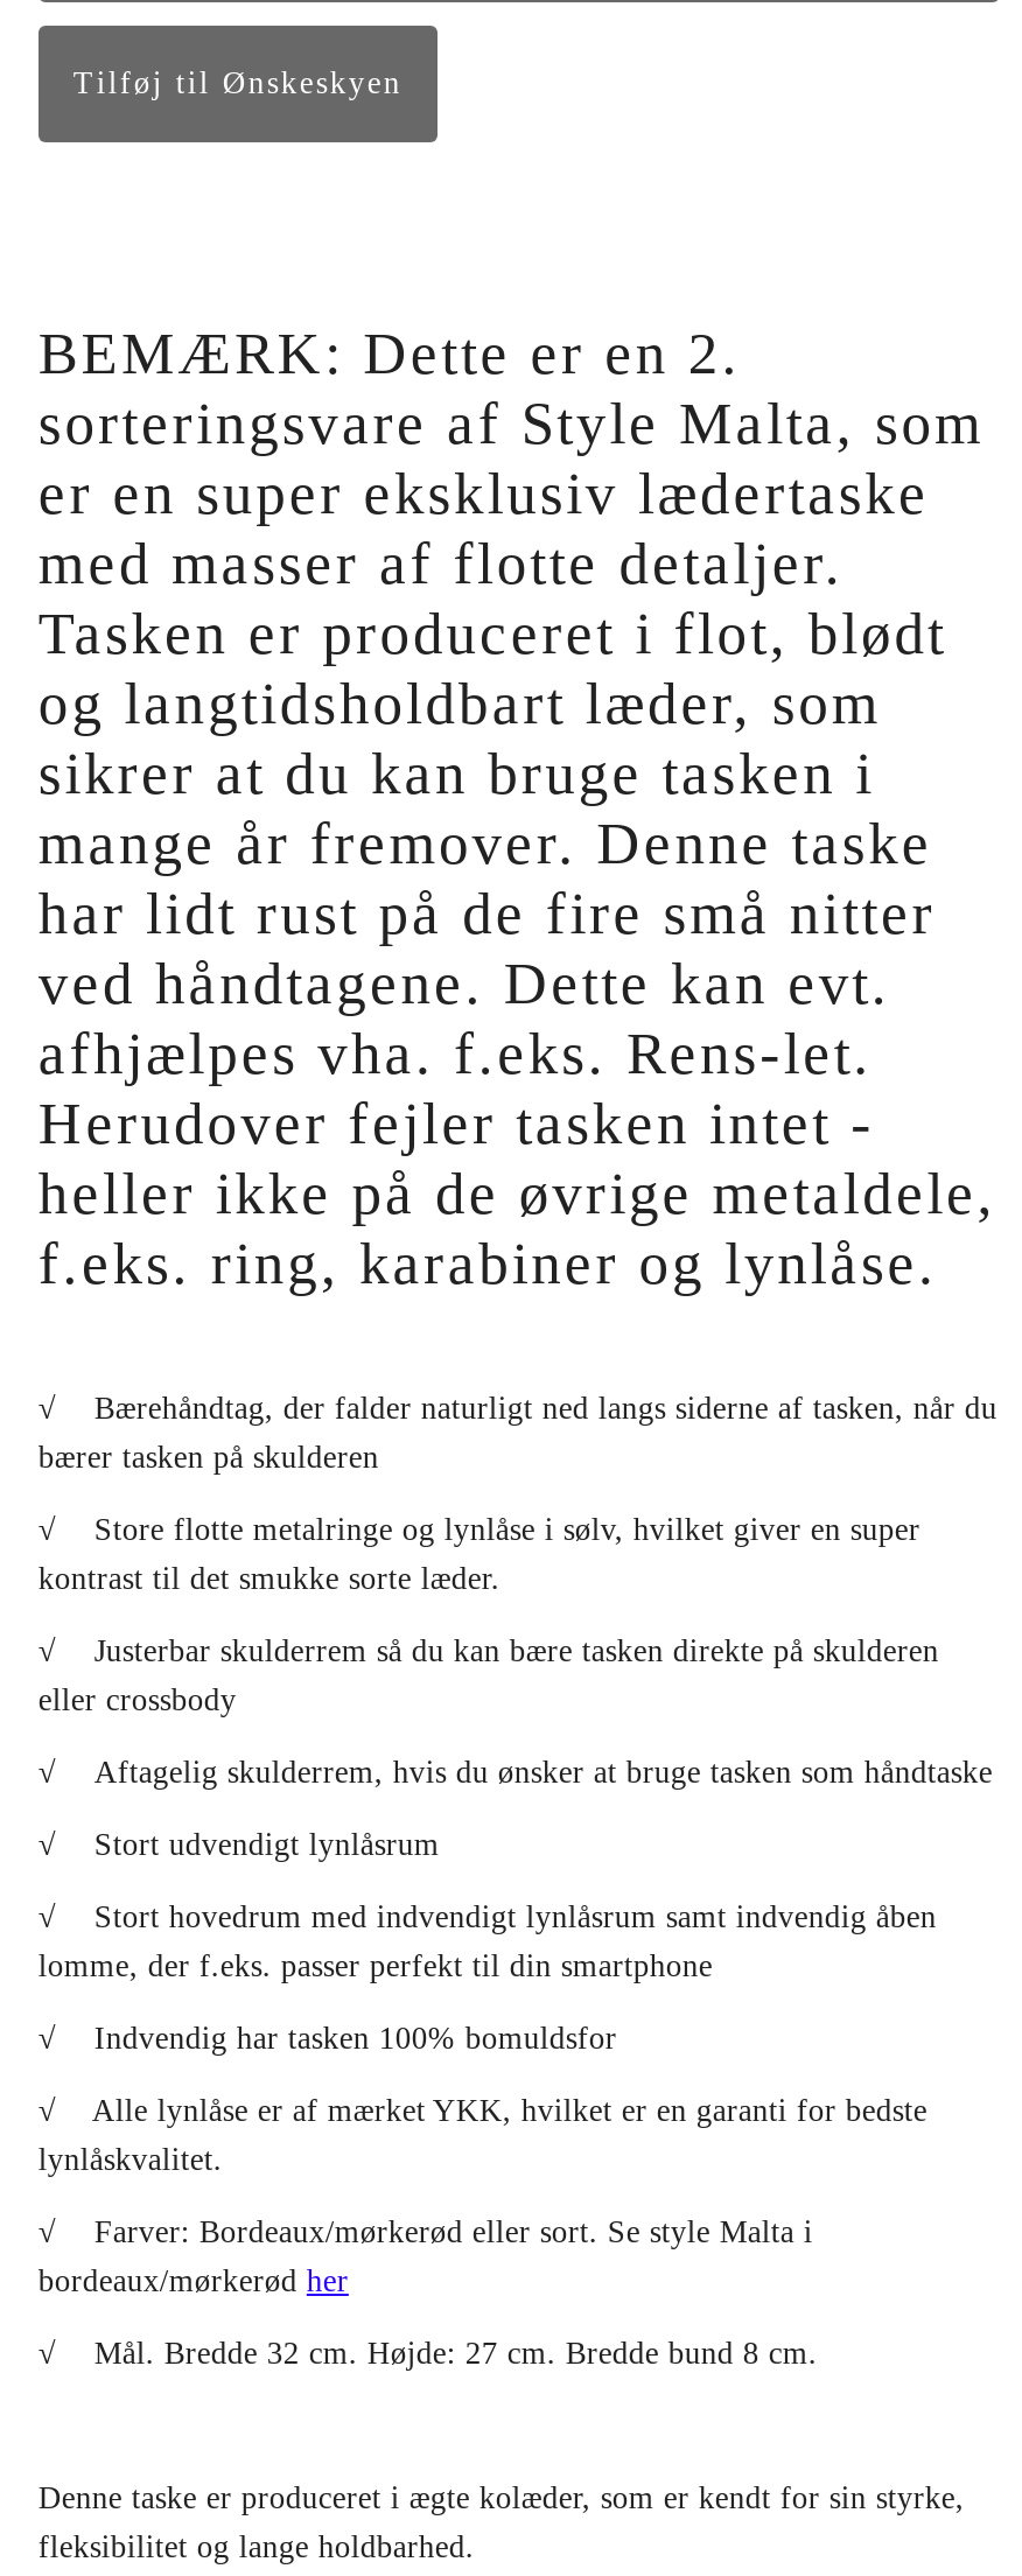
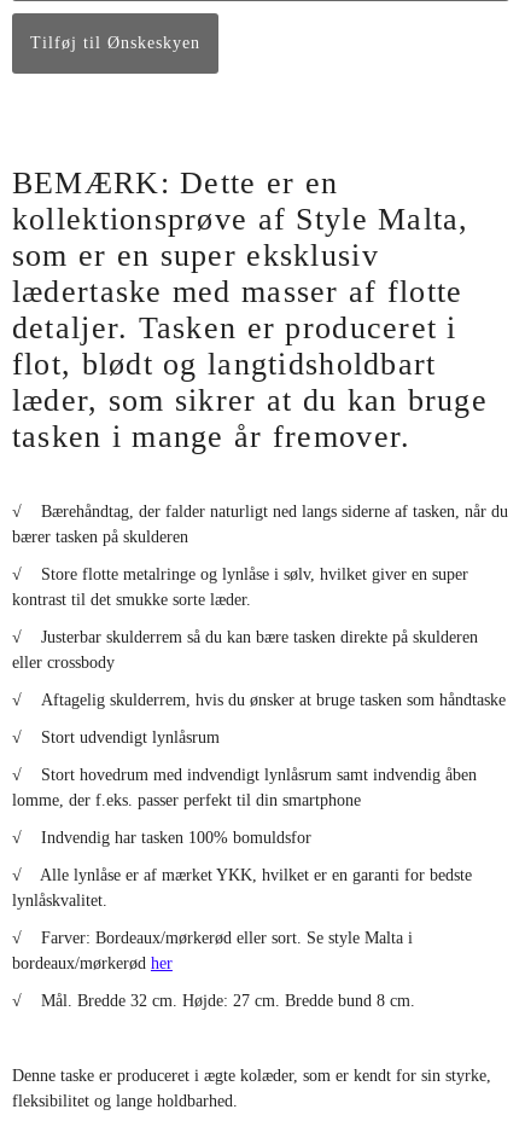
- BEMÆRK: Dette er en 2.
- sorteringsvare af Style Malta, som
- er en super eksklusiv lædertaske
- med masser af flotte detaljer.
- Tasken er produceret i flot, blødt
- og langtidsholdbart læder, som
- sikrer at du kan bruge tasken i
- mange år fremover. Denne taske
- har lidt rust på de fire små nitter
- ved håndtagene. Dette kan evt.
- afhjælpes vha. f.eks. Rens-let.
- Herudover fejler tasken intet -
- heller ikke på de øvrige metaldele,
- f.eks. ring, karabiner og lynlåse.
+ BEMÆRK: Dette er en
+ kollektionsprøve af Style Malta,
+ som er en super eksklusiv
+ lædertaske med masser af flotte
+ detaljer. Tasken er produceret i
+ flot, blødt og langtidsholdbart
+ læder, som sikrer at du kan bruge
+ tasken i mange år fremover.
